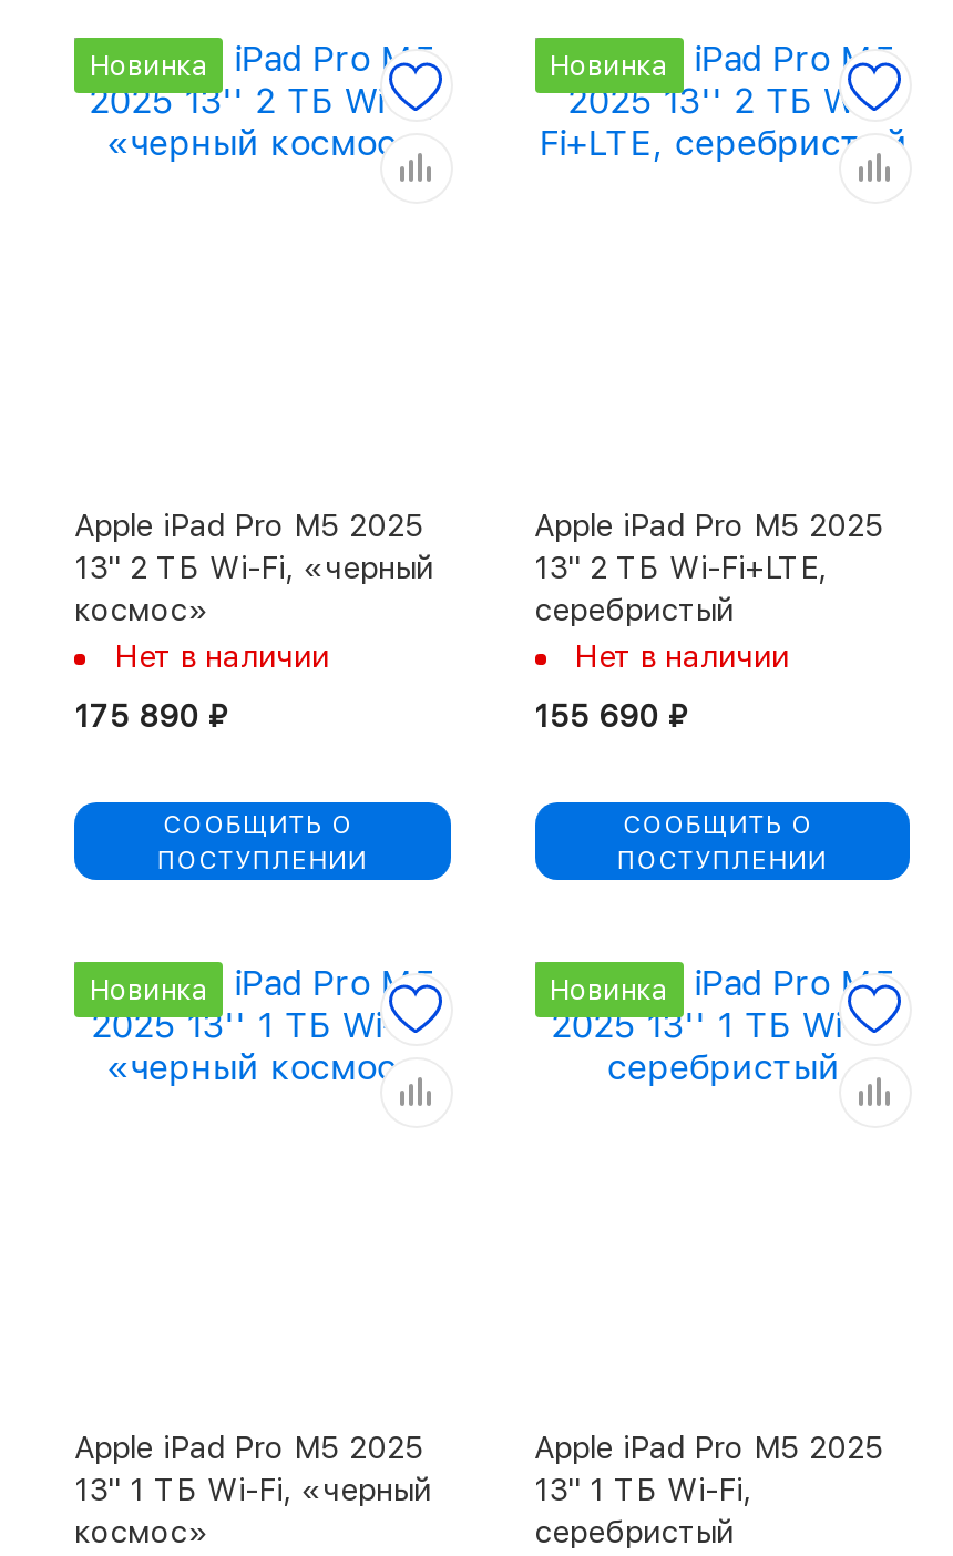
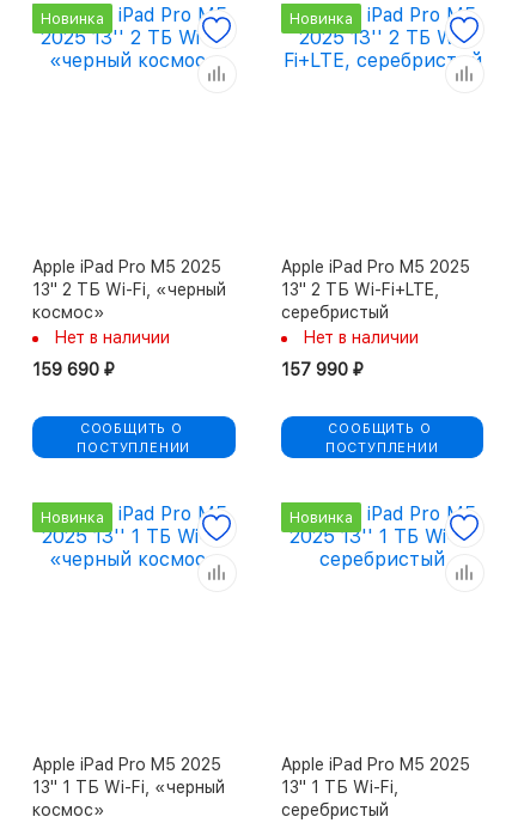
- 175 890 ₽
+ 159 690 ₽

- 155 690 ₽
+ 157 990 ₽
